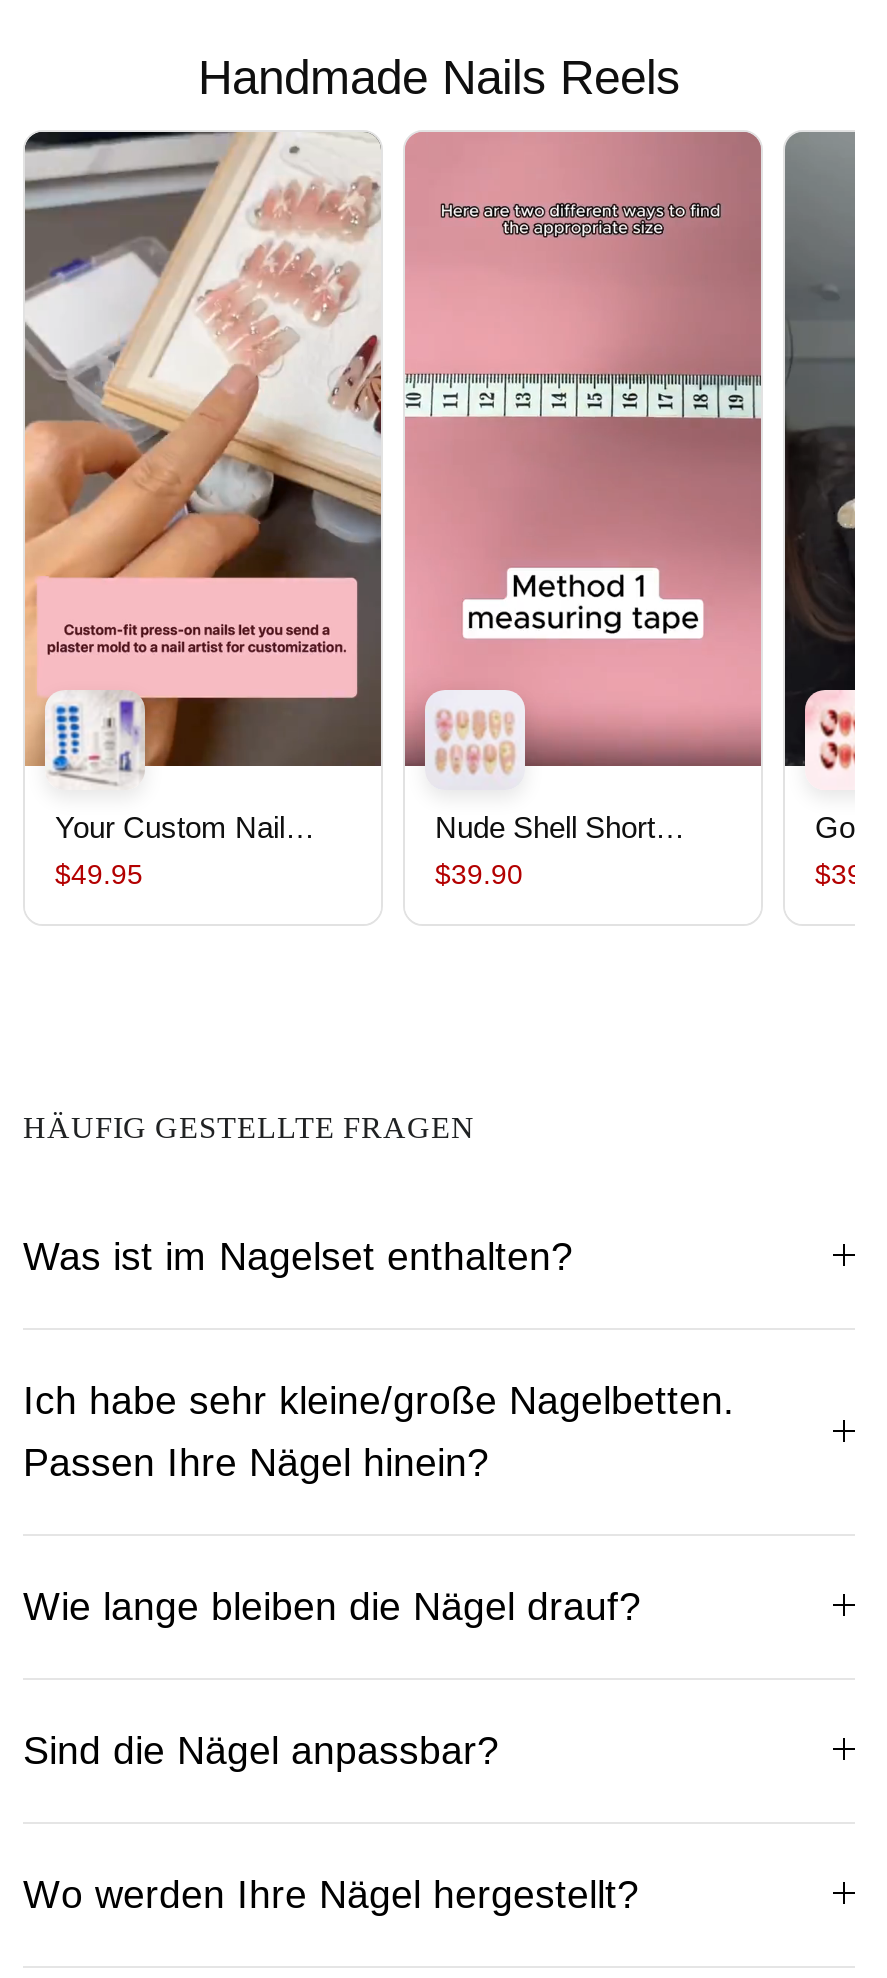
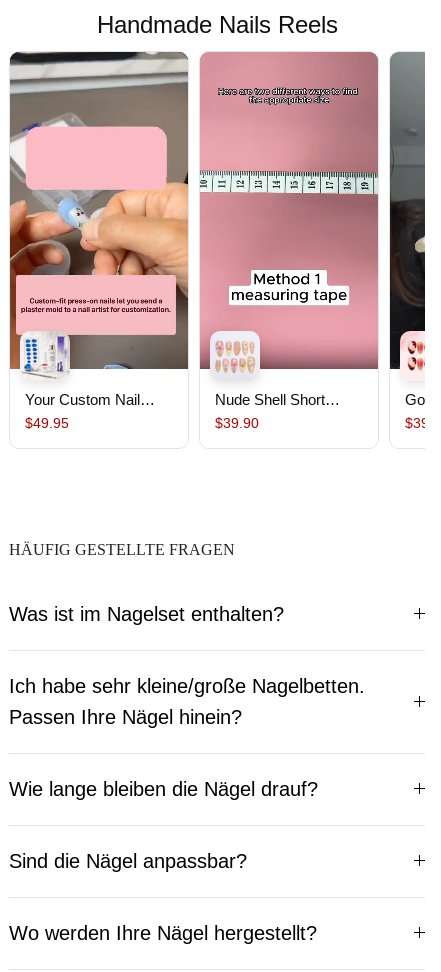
- [image]
+ [image]
